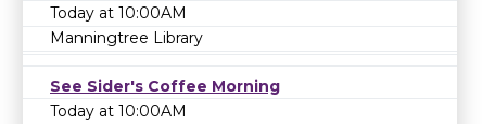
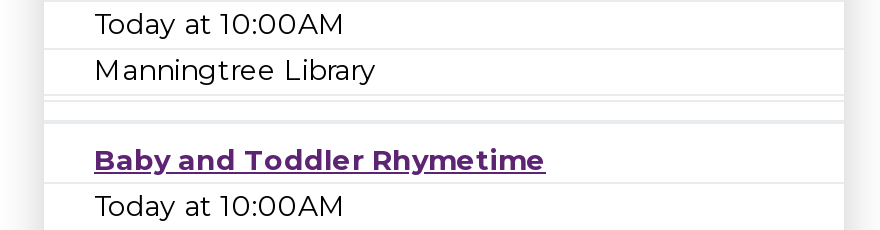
- See Sider's Coffee Morning
+ Baby and Toddler Rhymetime
